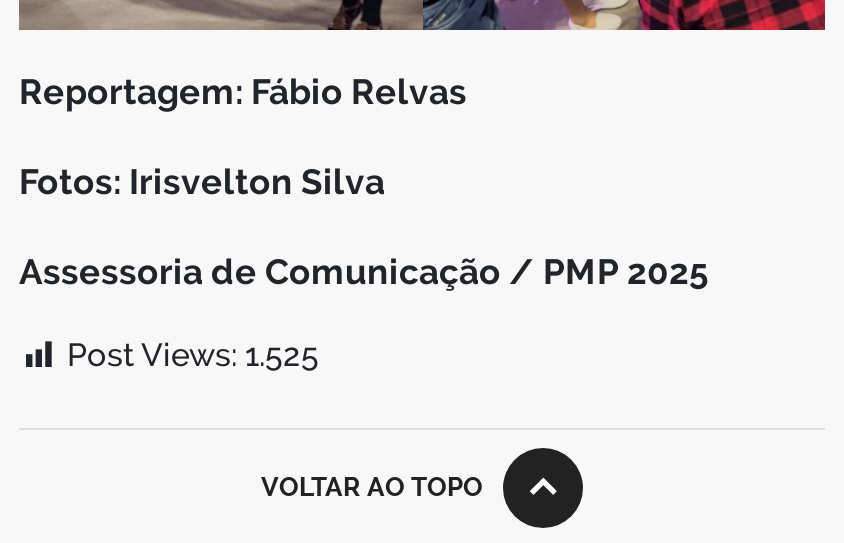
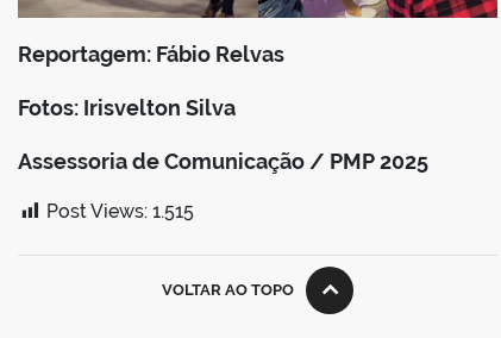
- Post Views: 1.525
+ Post Views: 1.515
